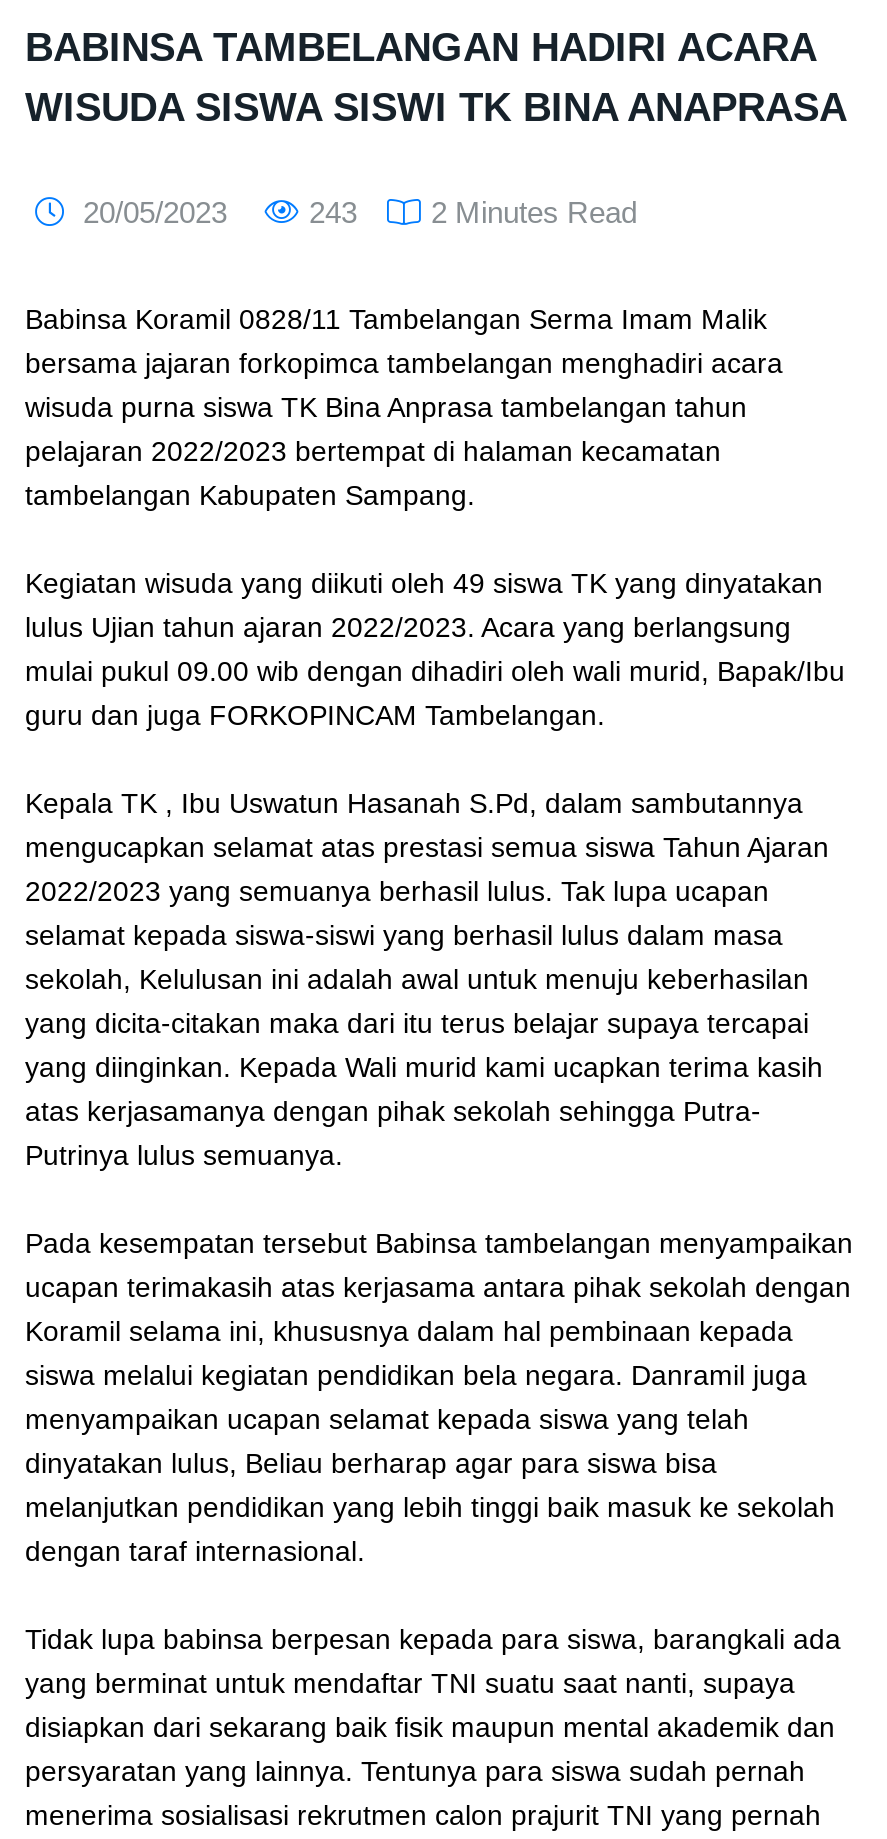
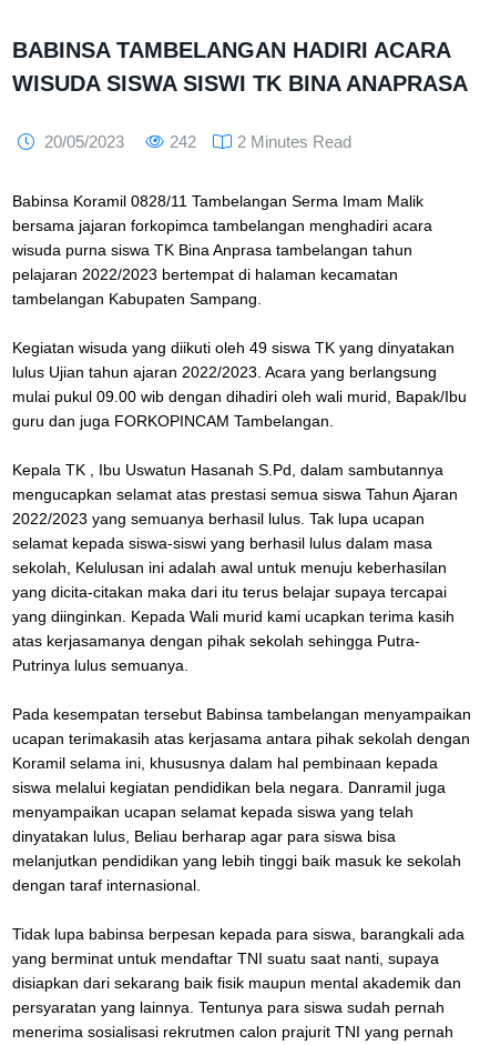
- 243
+ 242
